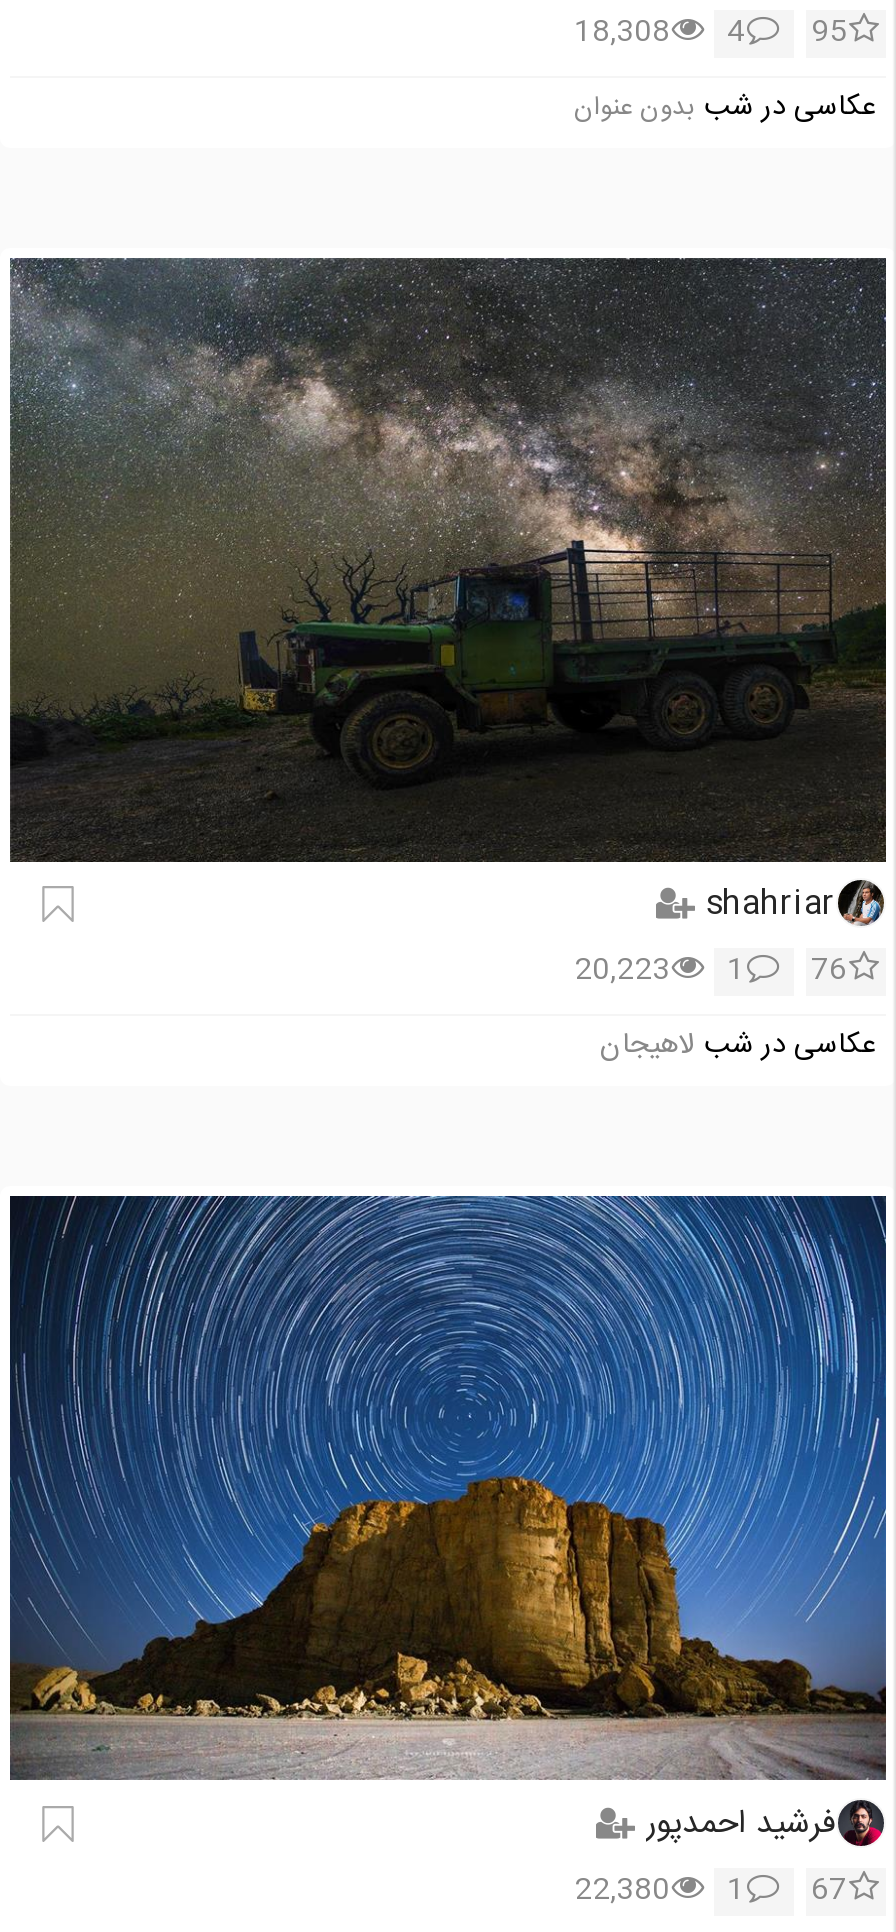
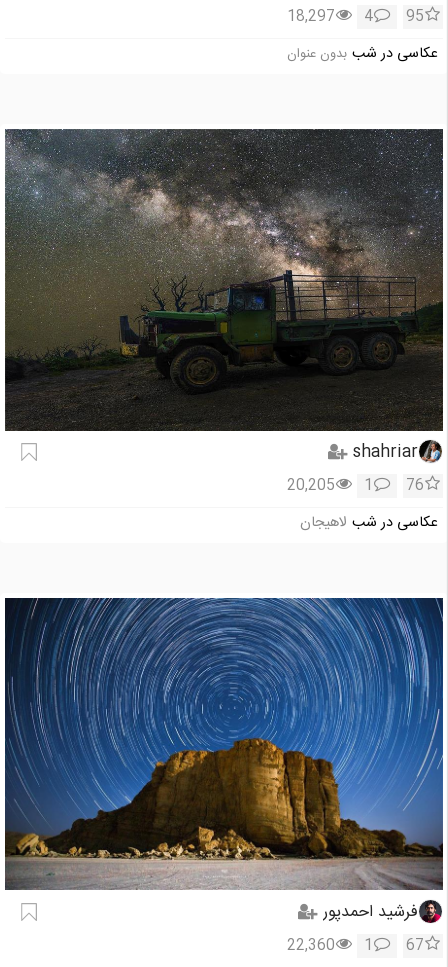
- 18,308 4 95
+ 18,297 4 95

- 20,223 1 76
+ 20,205 1 76

- 22,380 1 67
+ 22,360 1 67
